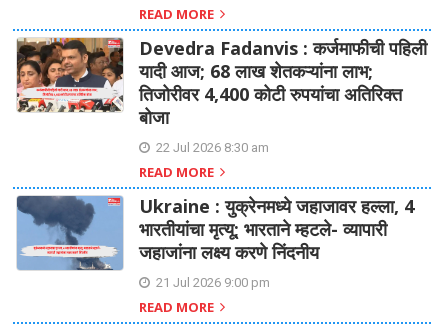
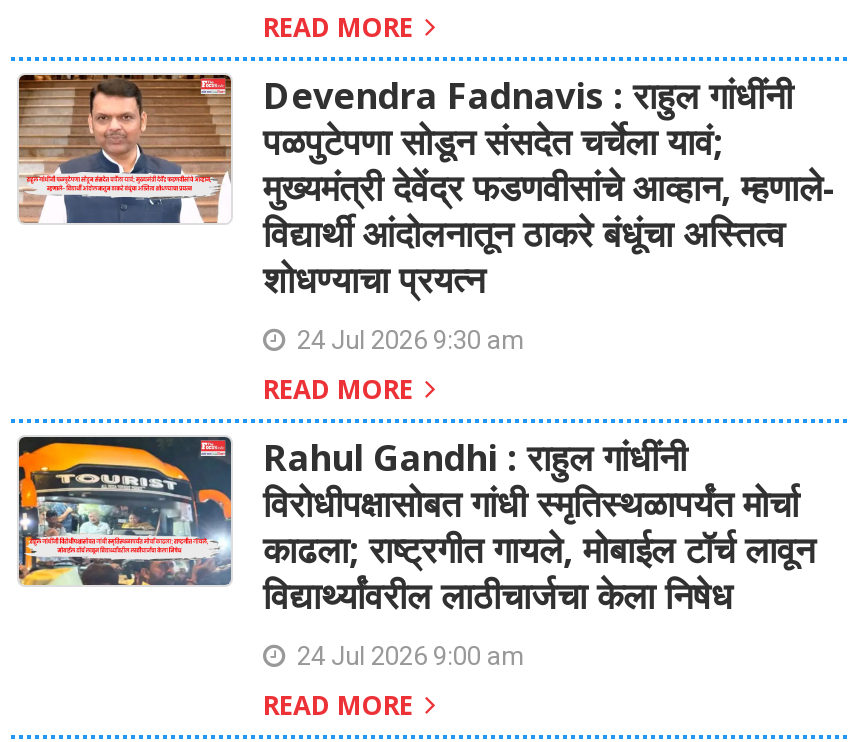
- [image]
- Devedra Fadanvis : कर्जमाफीची पहिली
- यादी आज; 68 लाख शेतकऱ्यांना लाभ;
- तिजोरीवर 4,400 कोटी रुपयांचा अतिरिक्त
- बोजा
+ [image]
+ Devendra Fadnavis : राहुल गांधींनी
+ पळपुटेपणा सोडून संसदेत चर्चेला यावं;
+ मुख्यमंत्री देवेंद्र फडणवीसांचे आव्हान, म्हणाले-
+ विद्यार्थी आंदोलनातून ठाकरे बंधूंचा अस्तित्व
+ शोधण्याचा प्रयत्न

- 22 Jul 2026 8:30 am
+ 24 Jul 2026 9:30 am

- [image]
- Ukraine : युक्रेनमध्ये जहाजावर हल्ला, 4
- भारतीयांचा मृत्यू; भारताने म्हटले- व्यापारी
- जहाजांना लक्ष्य करणे निंदनीय
+ [image]
+ Rahul Gandhi : राहुल गांधींनी
+ विरोधीपक्षासोबत गांधी स्मृतिस्थळापर्यंत मोर्चा
+ काढला; राष्ट्रगीत गायले, मोबाईल टॉर्च लावून
+ विद्यार्थ्यांवरील लाठीचार्जचा केला निषेध

- 21 Jul 2026 9:00 pm
+ 24 Jul 2026 9:00 am
